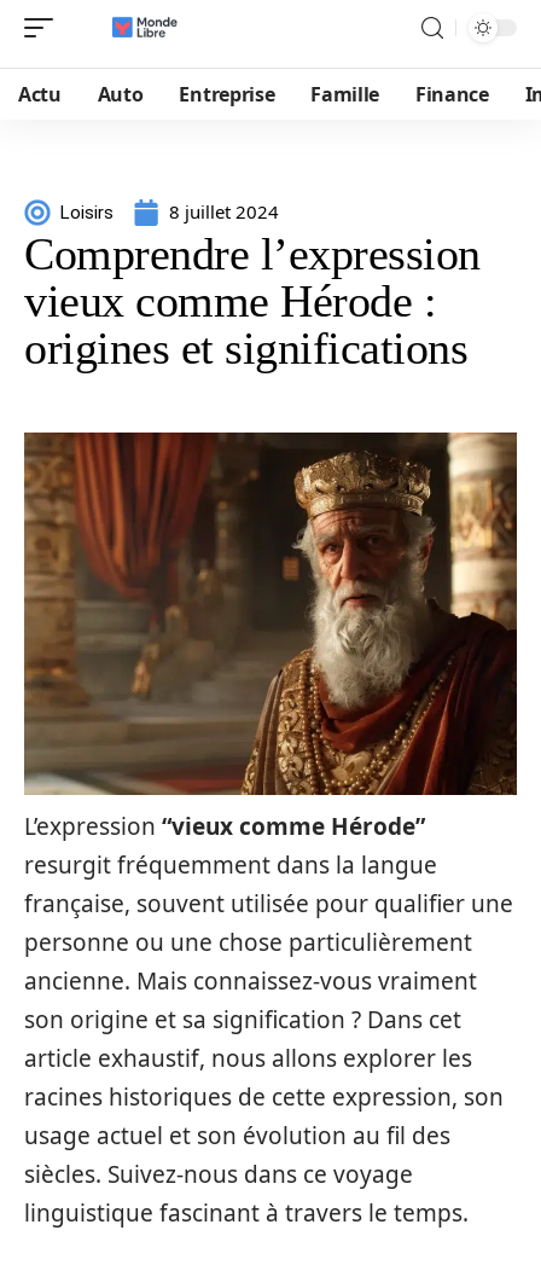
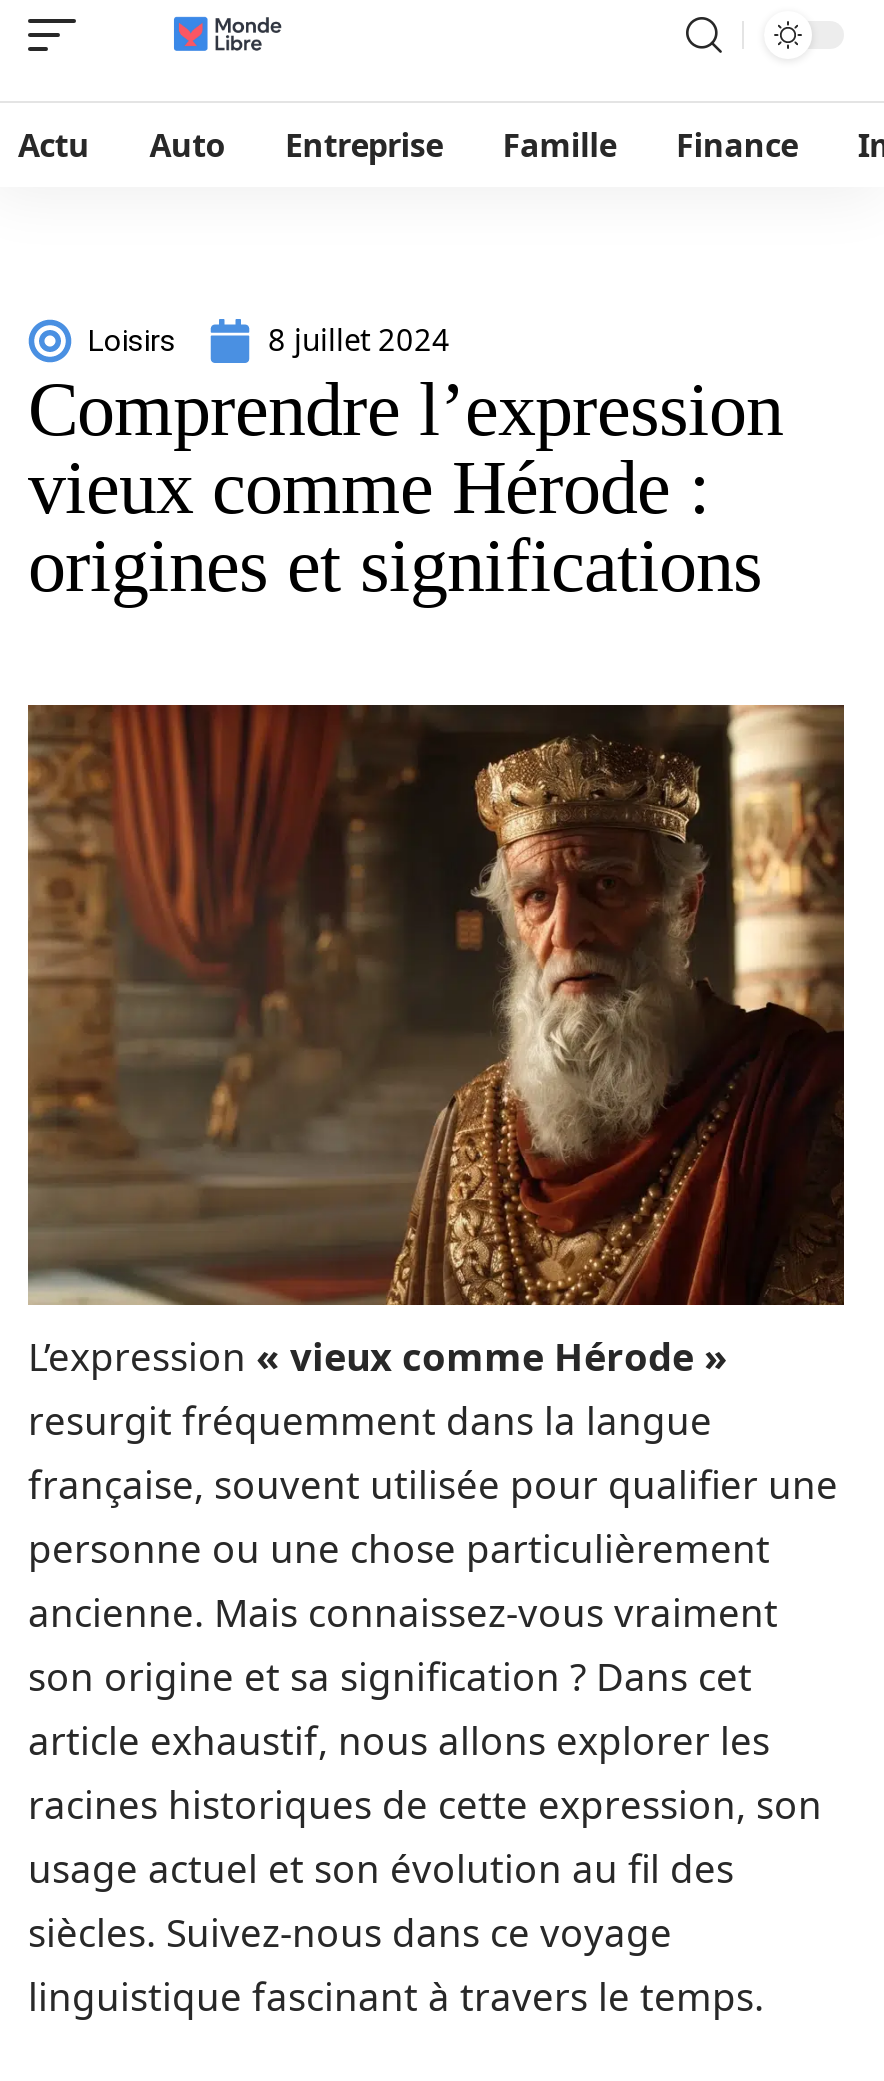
- L’expression “vieux comme Hérode”
+ L’expression « vieux comme Hérode »
